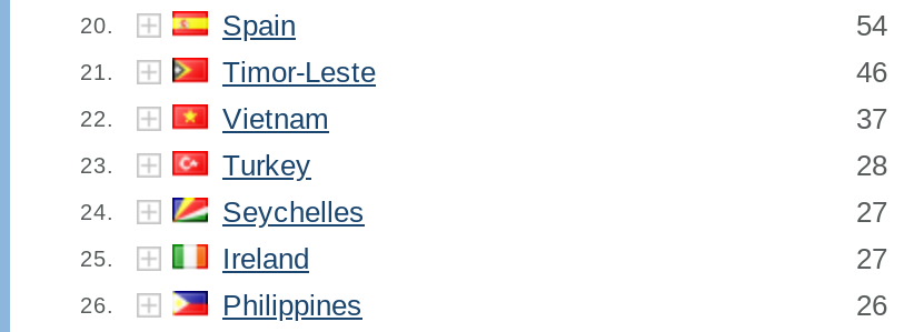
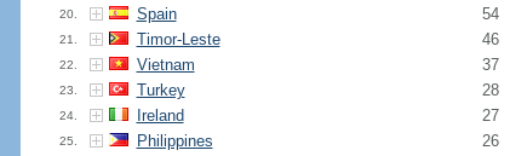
- Seychelles
- 27
- 25.

- 26.
+ 25.
